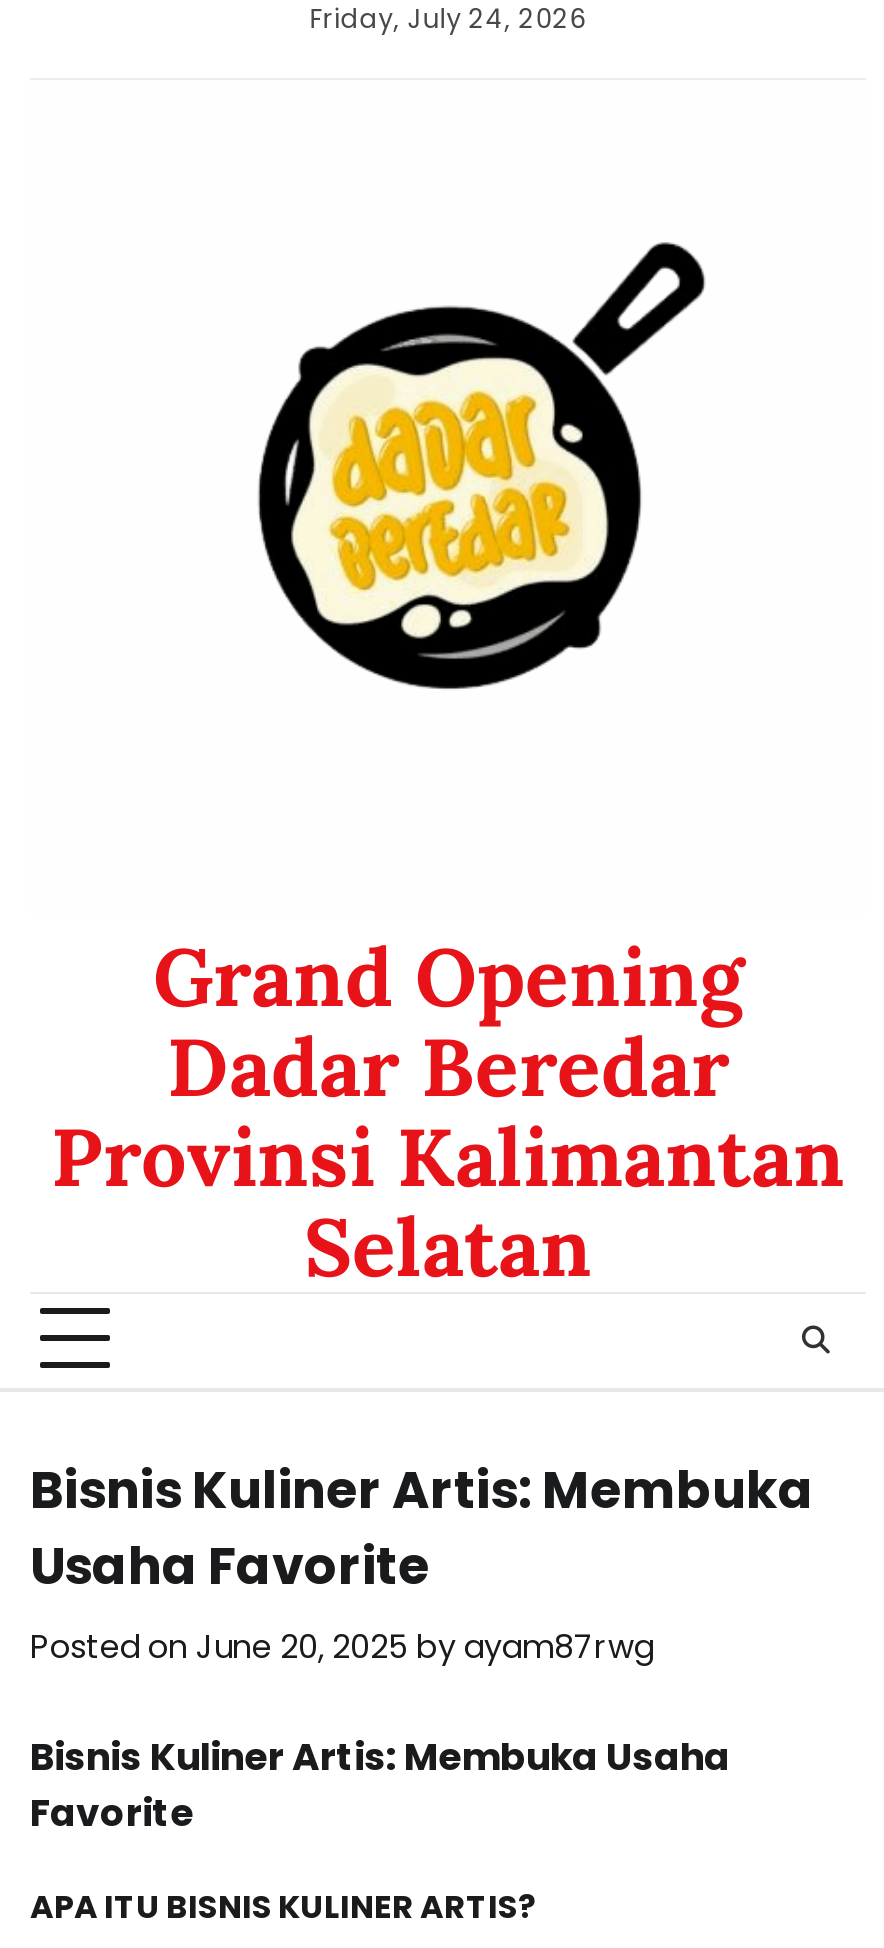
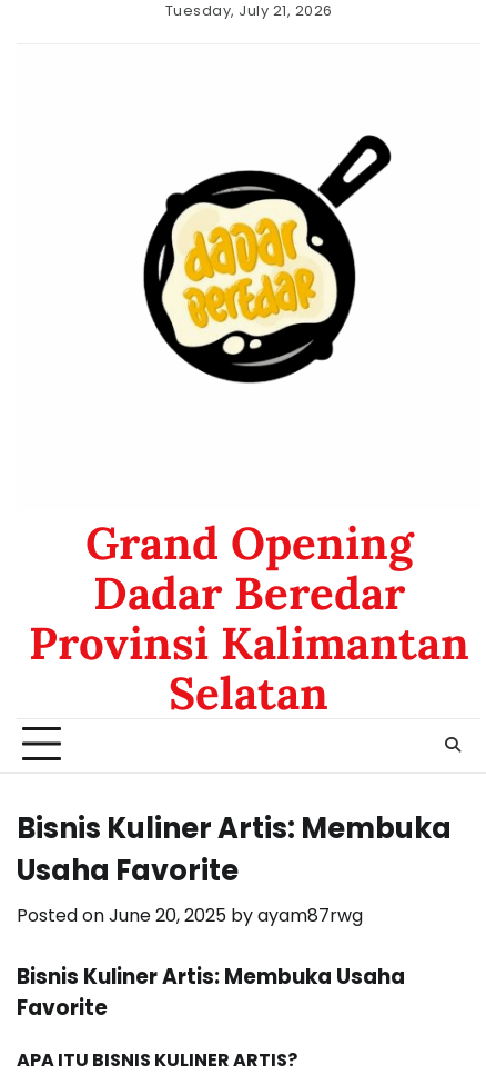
- Friday, July 24, 2026
+ Tuesday, July 21, 2026
